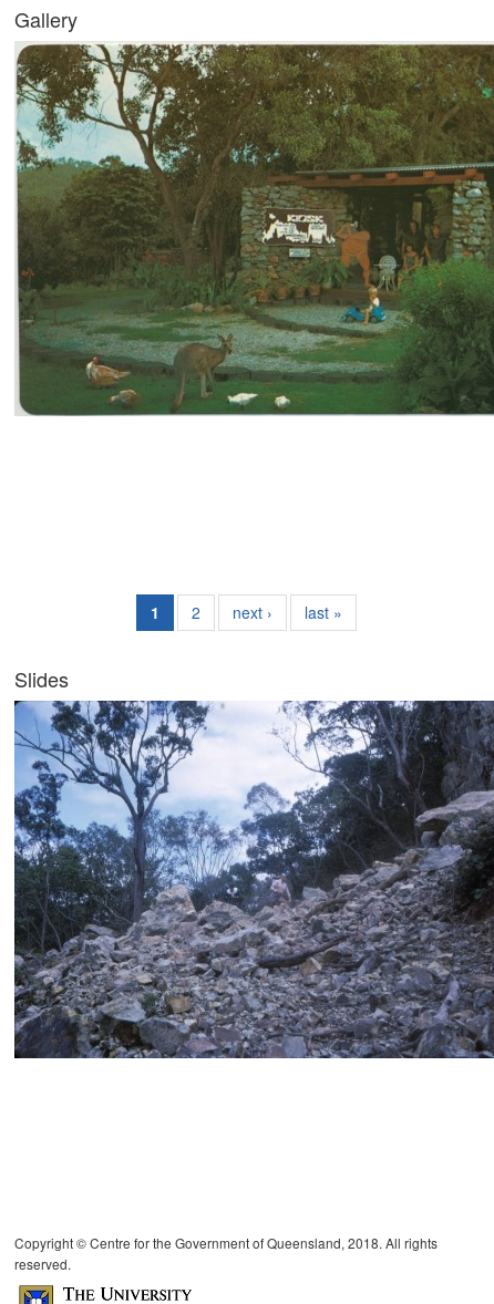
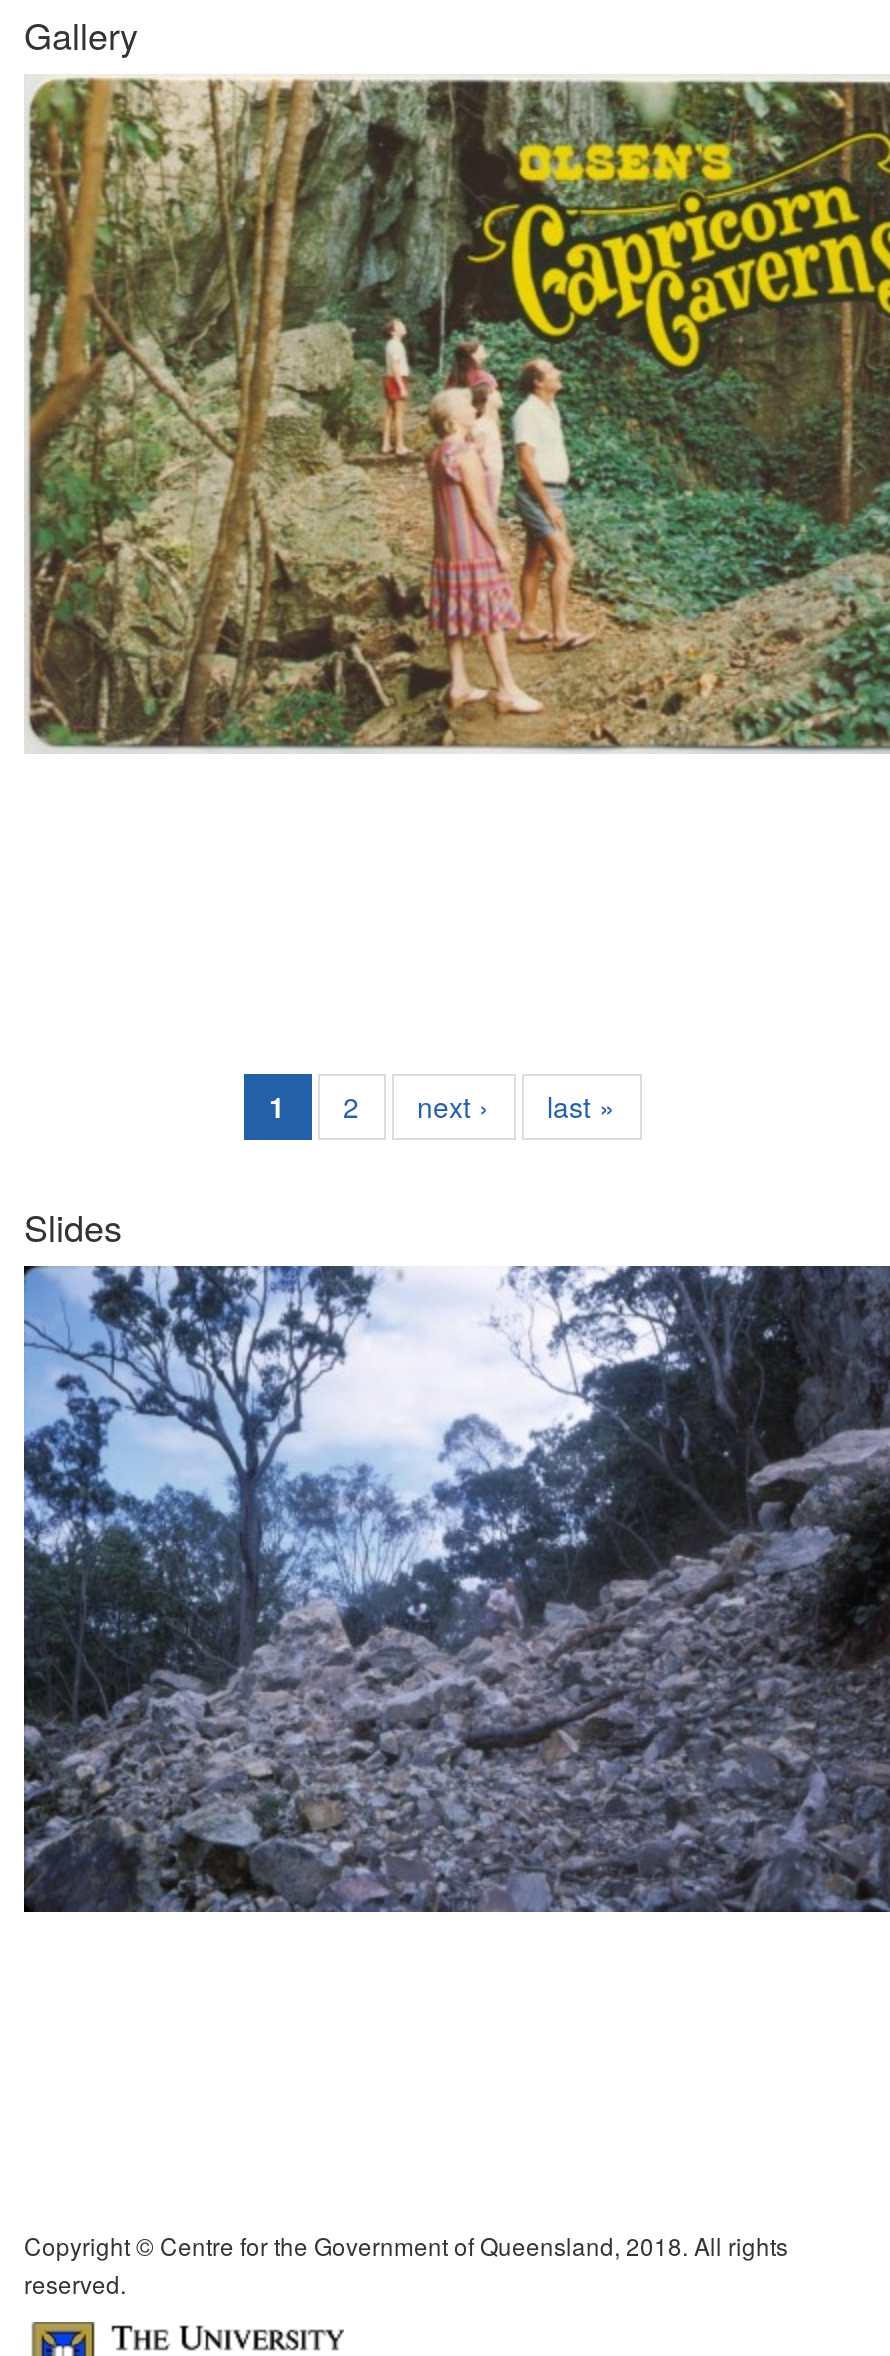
- [image]
+ [image]
